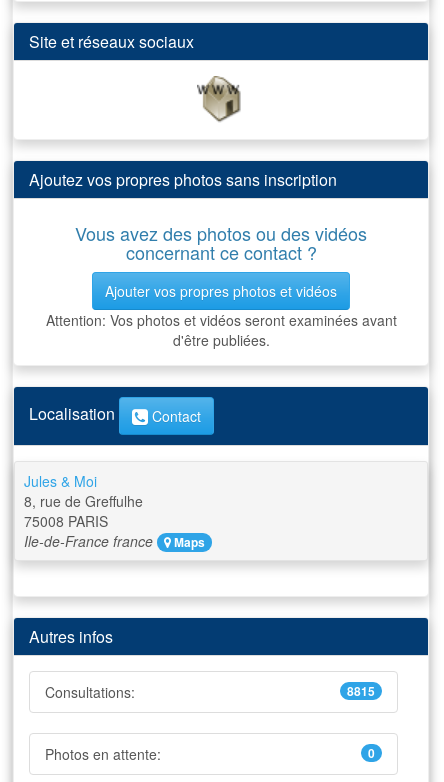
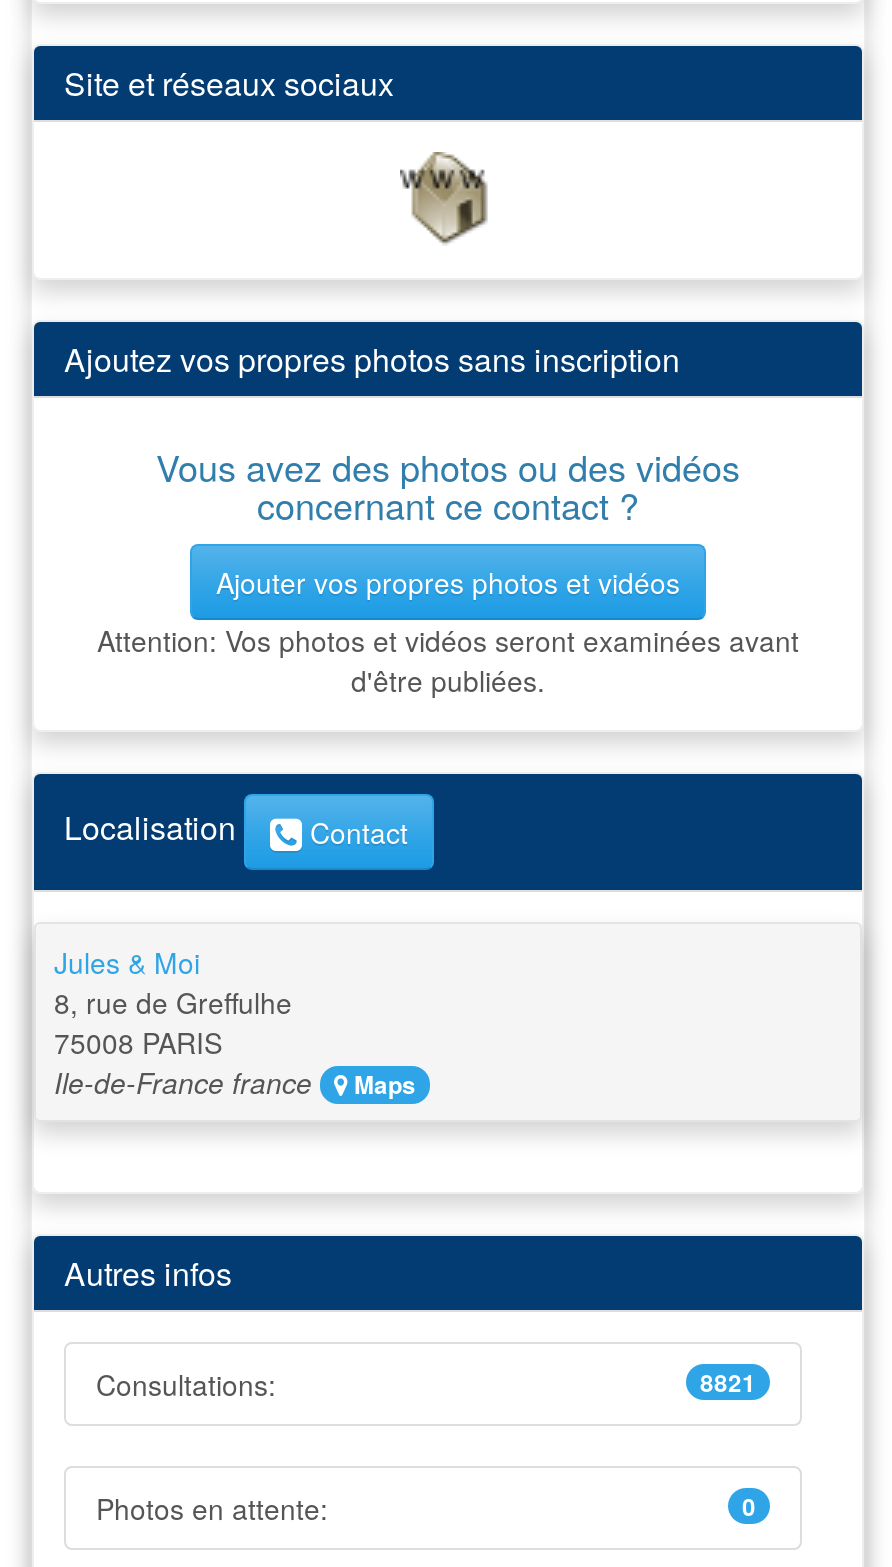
- 8815
+ 8821
